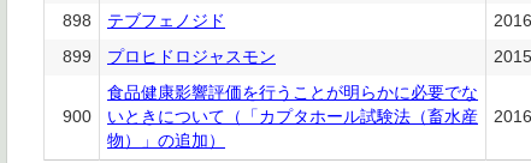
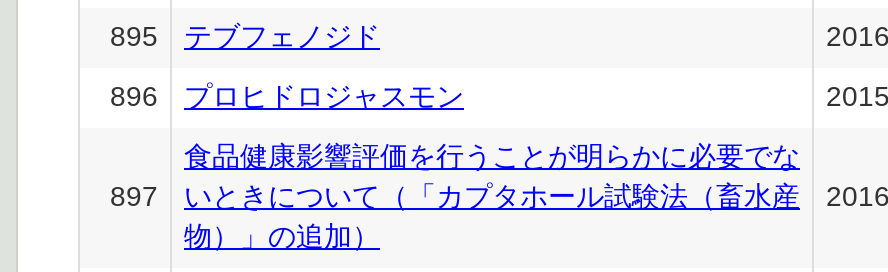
- 898
+ 895

- 899 プロヒドロジャスモン
+ 896 プロヒドロジャスモン

- 900
+ 897
